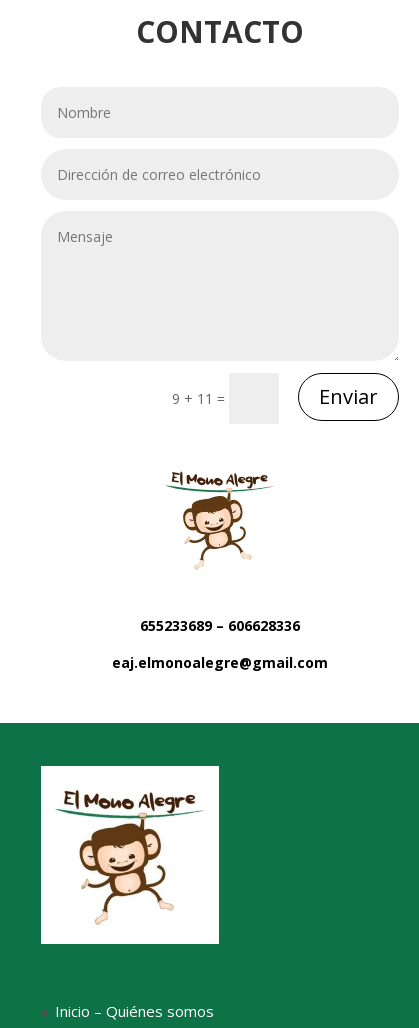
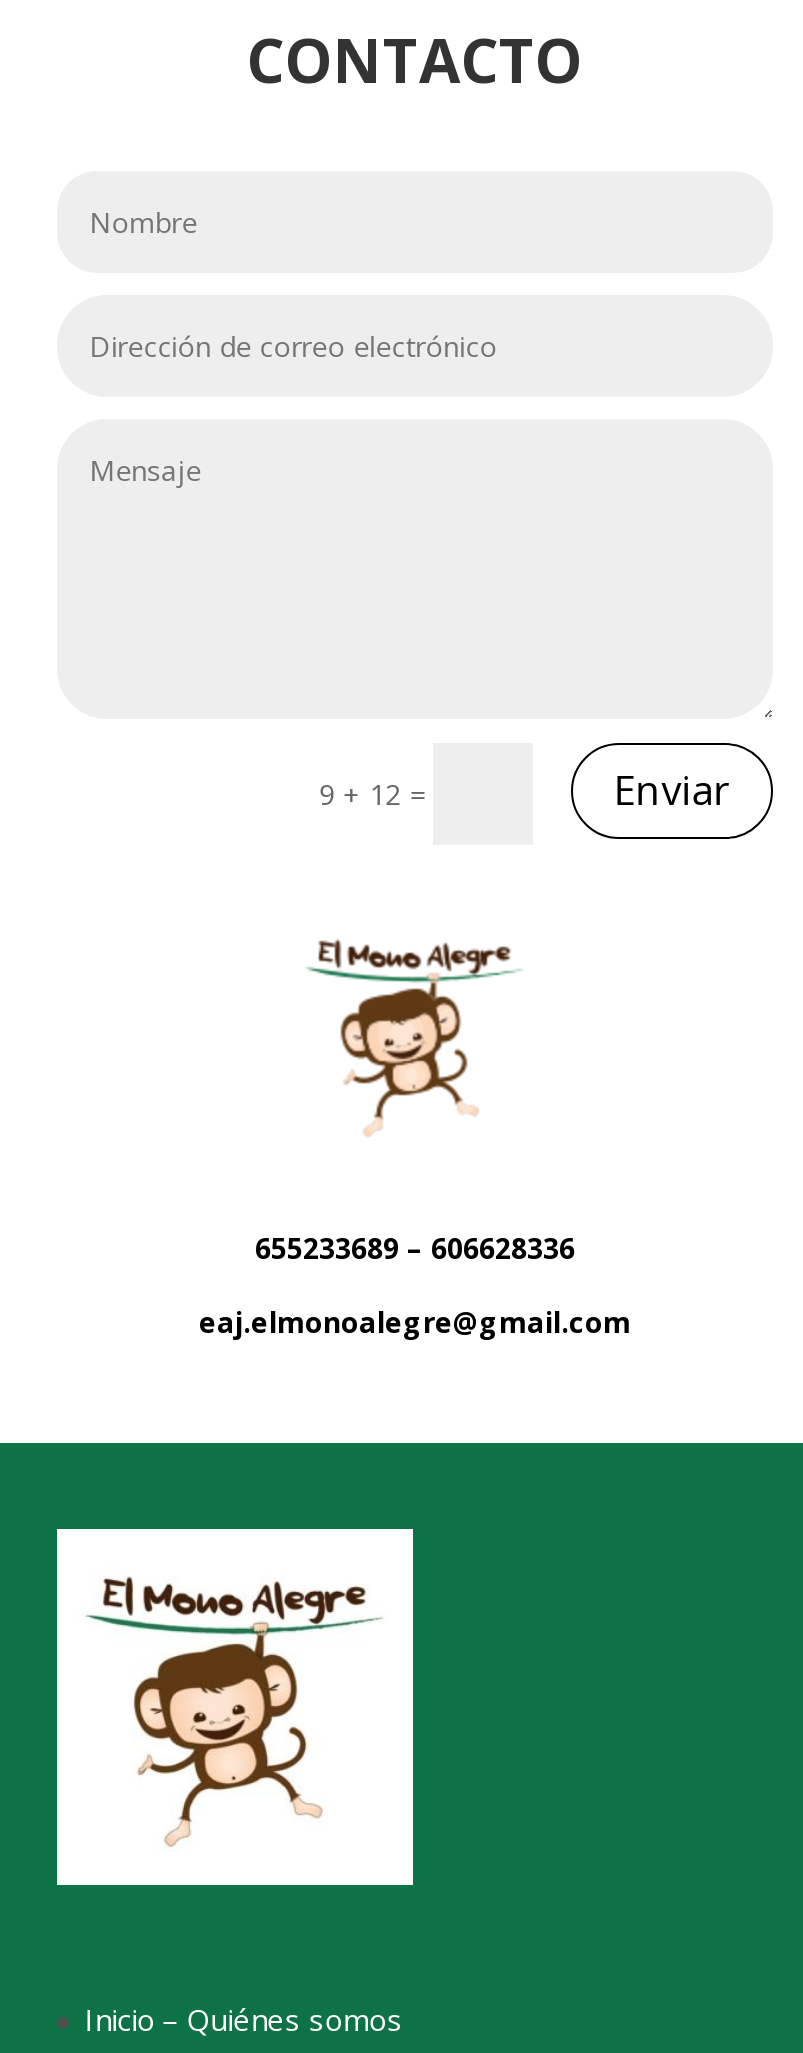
- 9 + 11 =
+ 9 + 12 =
